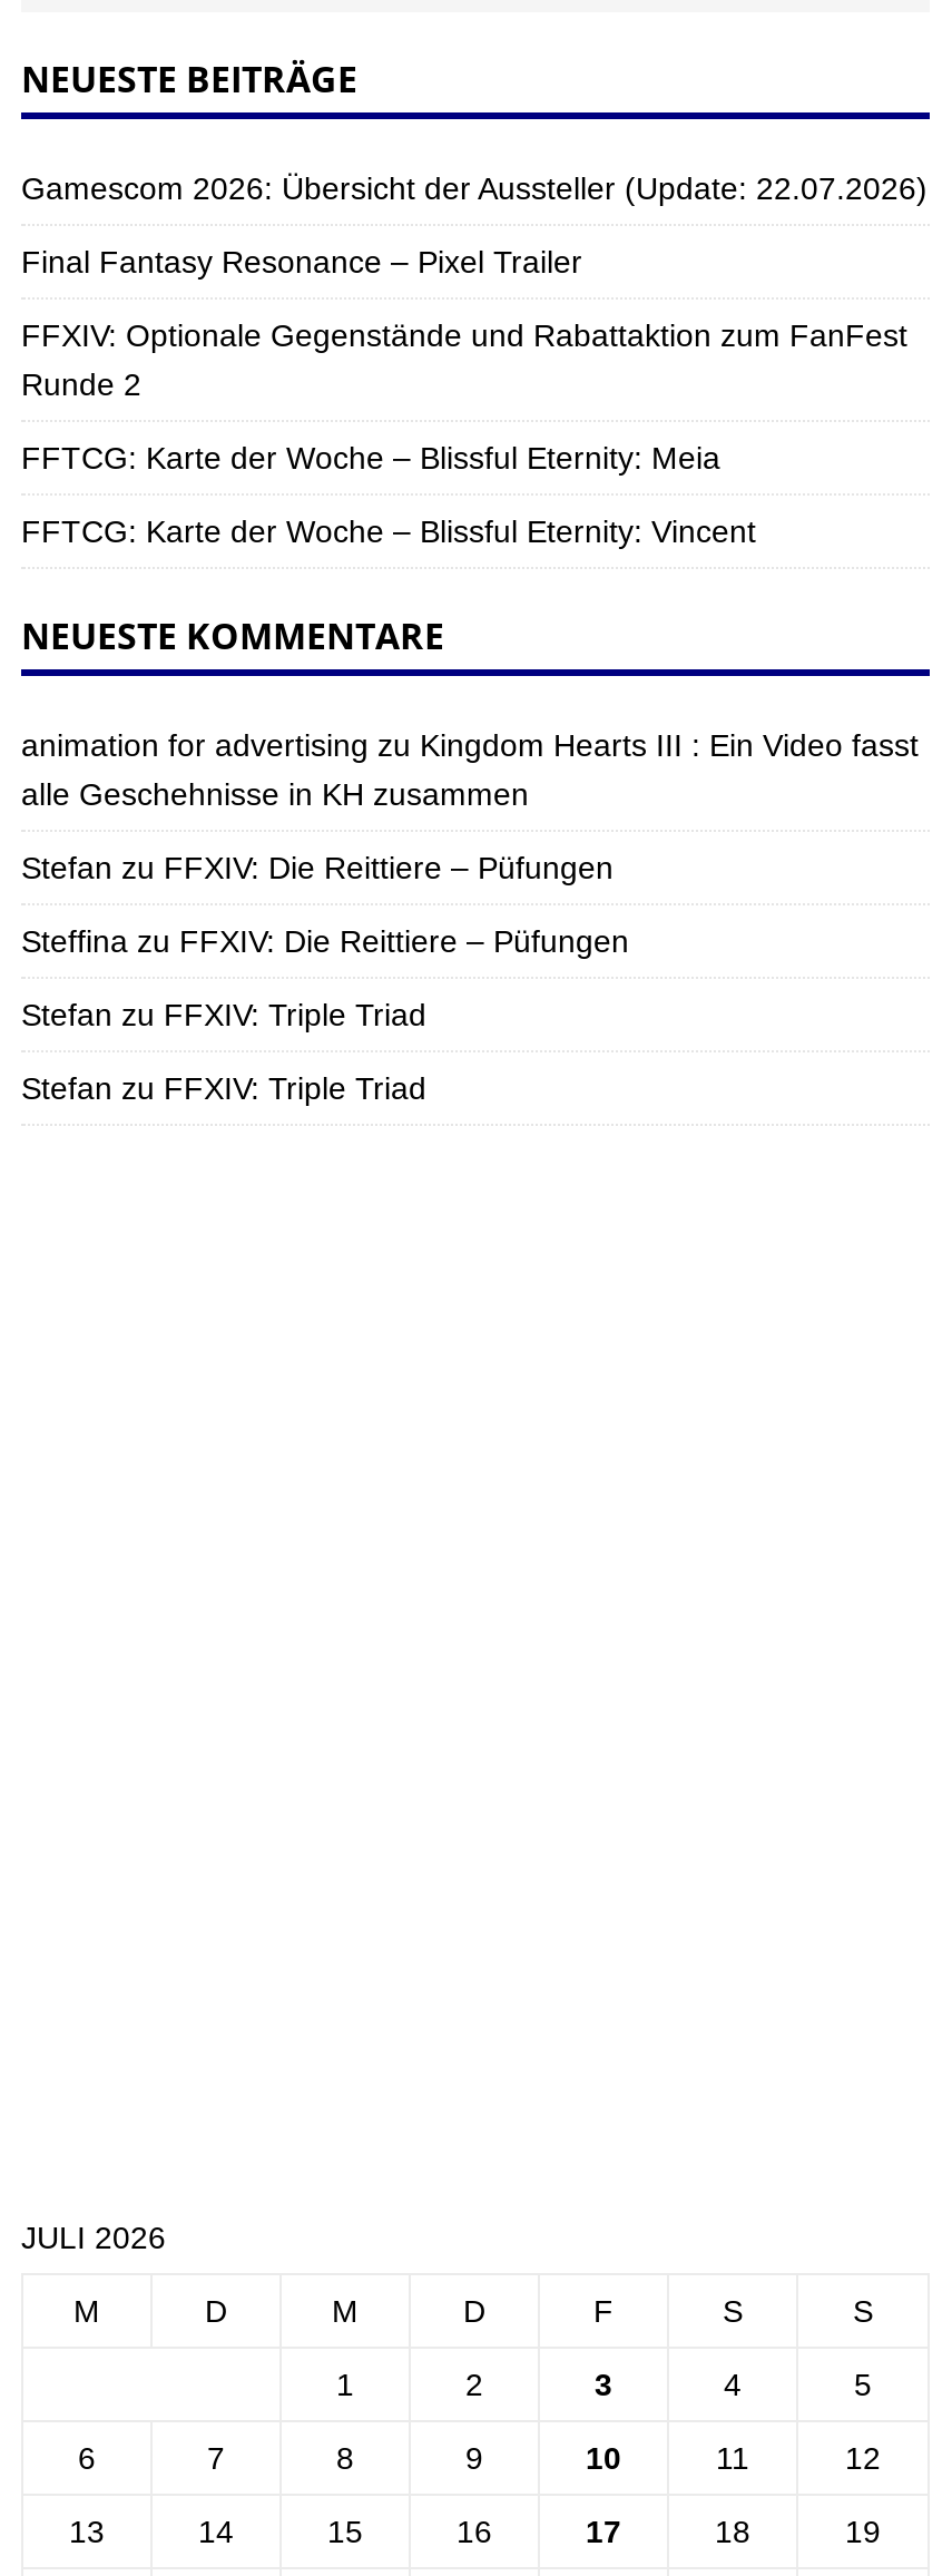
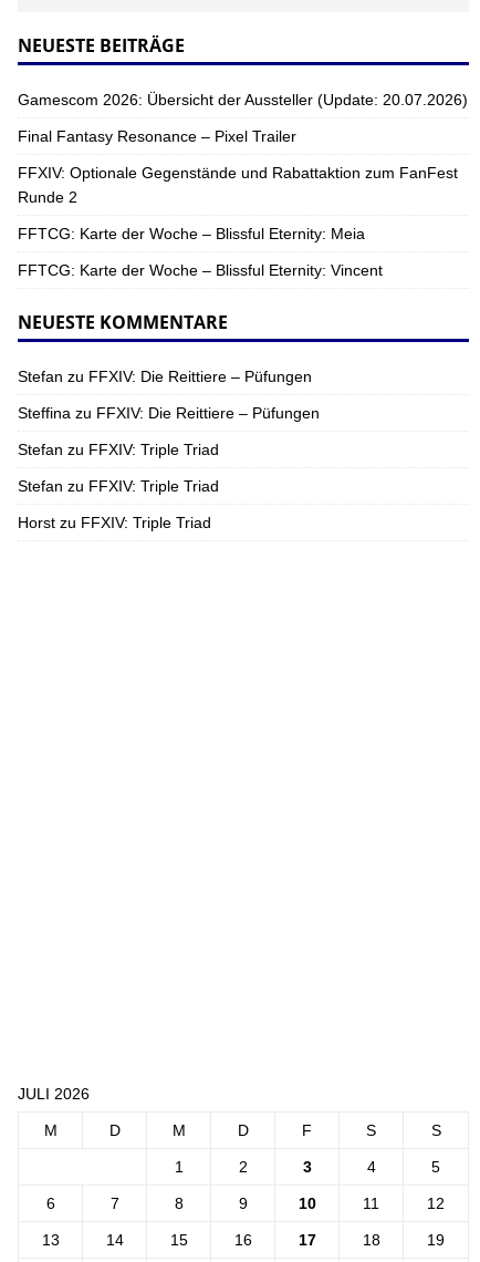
- Gamescom 2026: Übersicht der Aussteller (Update: 22.07.2026)
+ Gamescom 2026: Übersicht der Aussteller (Update: 20.07.2026)

- animation for advertising zu Kingdom Hearts III : Ein Video fasst
- alle Geschehnisse in KH zusammen

moved up: Stefan zu FFXIV: Die Reittiere – Püfungen | Steffina zu FFXIV: Die Reittiere – Püfungen | Stefan zu FFXIV: Triple Triad | Stefan zu FFXIV: Triple Triad

+ Horst zu FFXIV: Triple Triad
